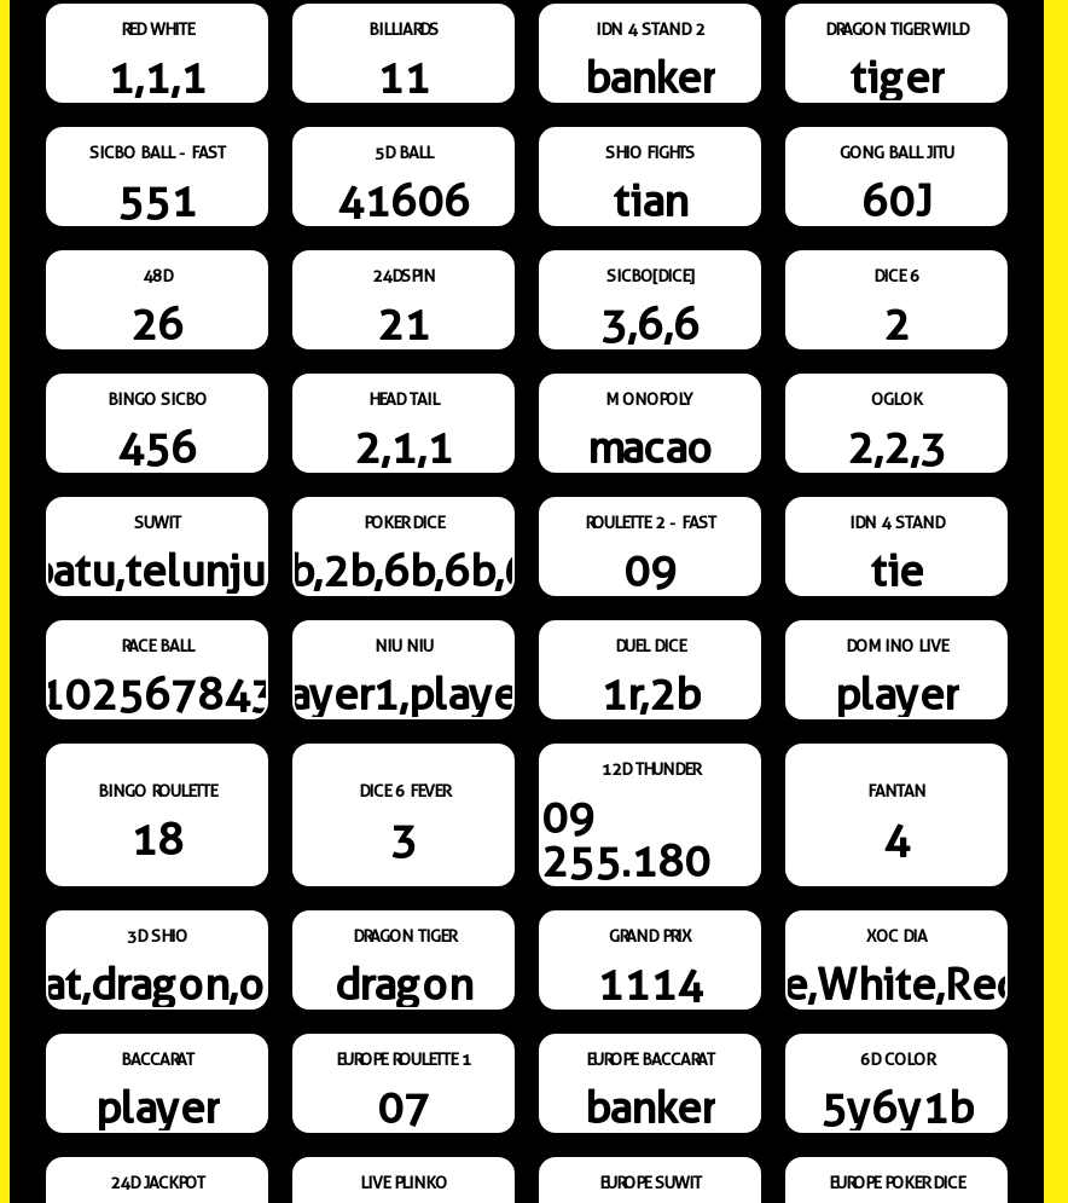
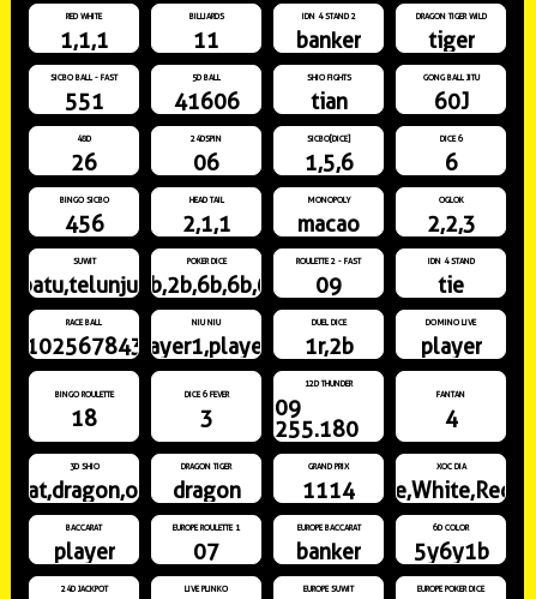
- 21
+ 06

- 3,6,6
+ 1,5,6

- 2
+ 6
